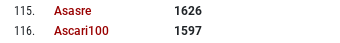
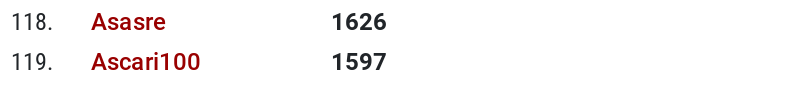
- 115. Asasre
+ 118. Asasre

- 116. Ascari100
+ 119. Ascari100
